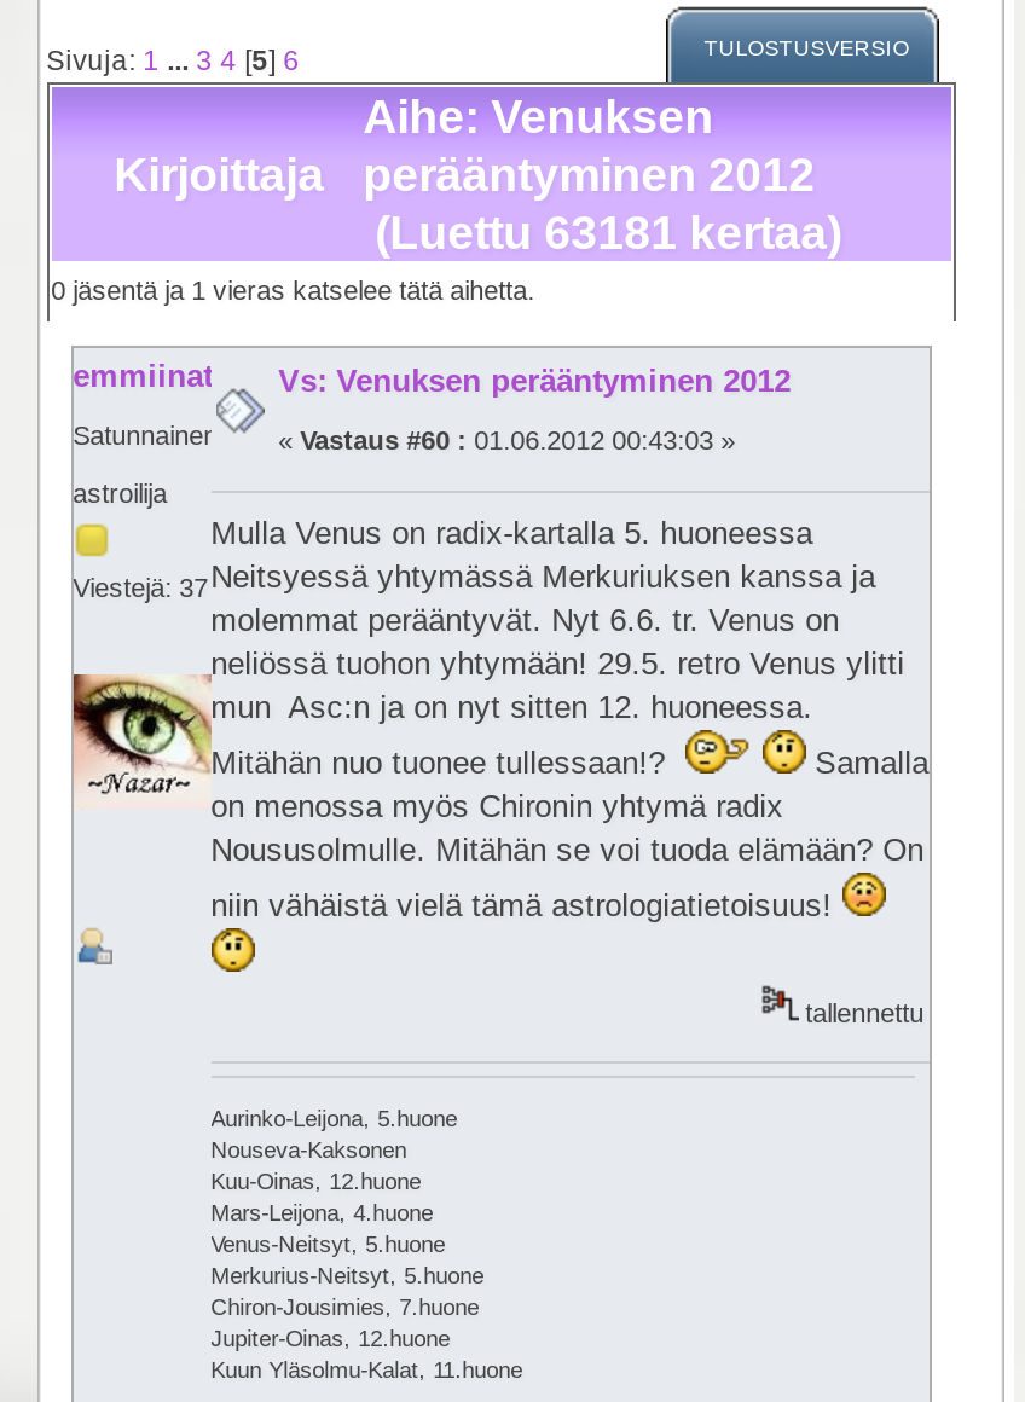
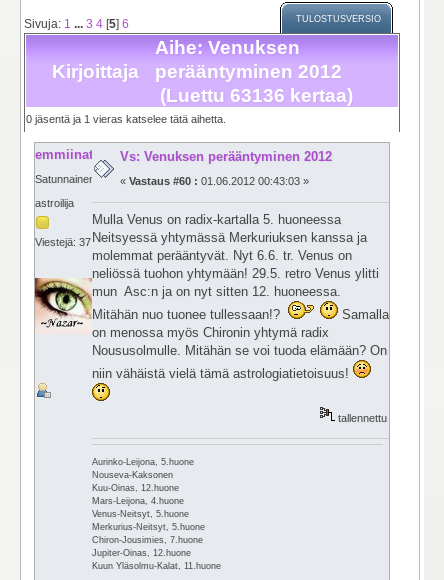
- (Luettu 63181 kertaa)
+ (Luettu 63136 kertaa)
